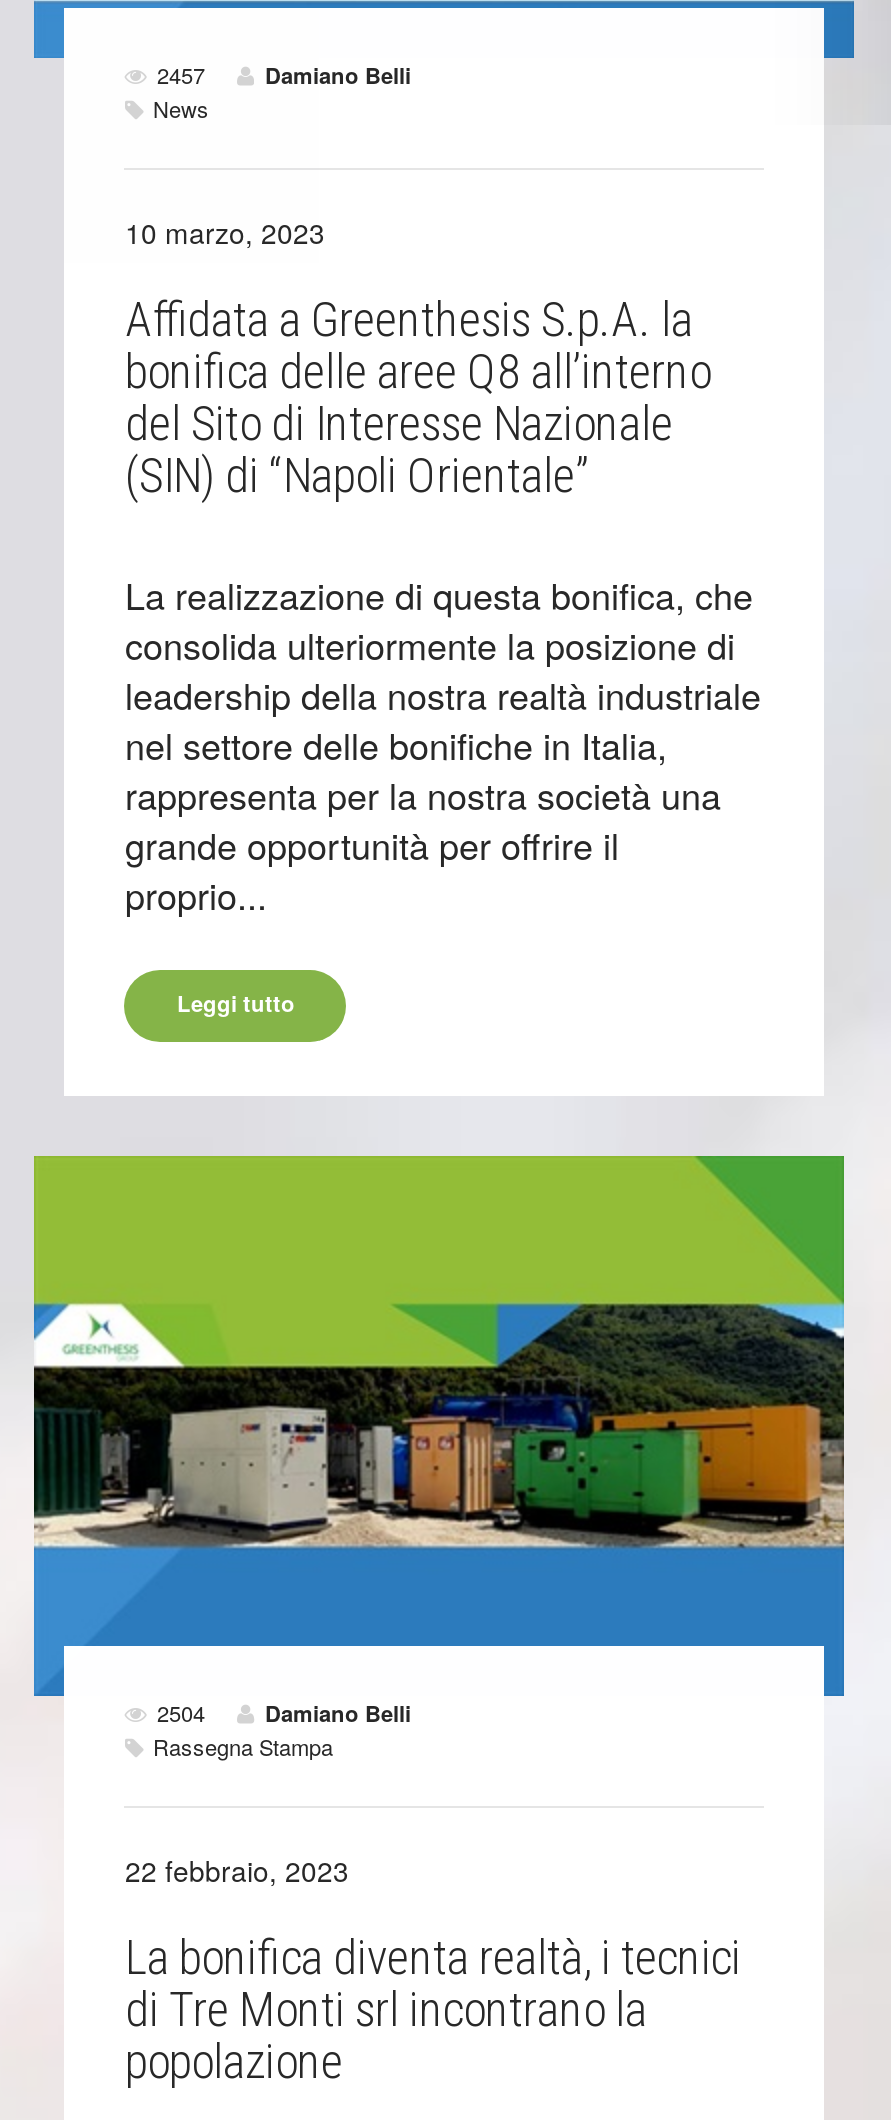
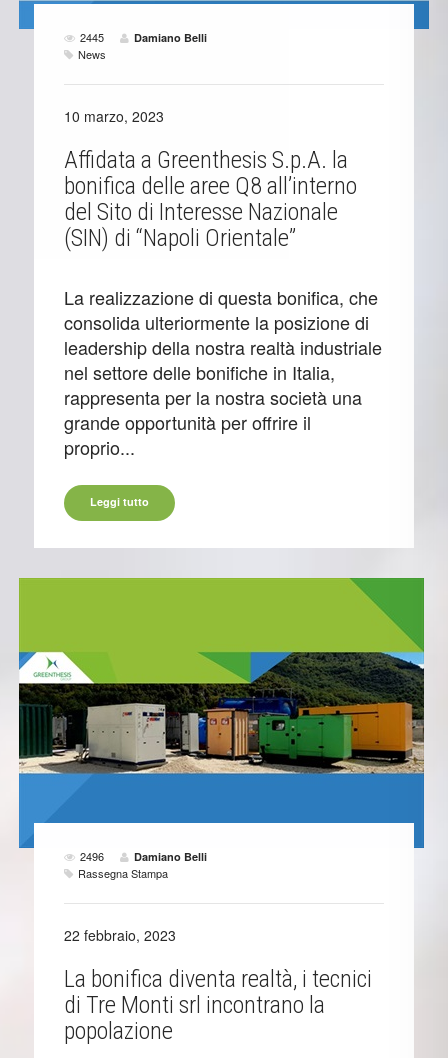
- 2457 Damiano Belli
+ 2445 Damiano Belli

- 2504 Damiano Belli
+ 2496 Damiano Belli
